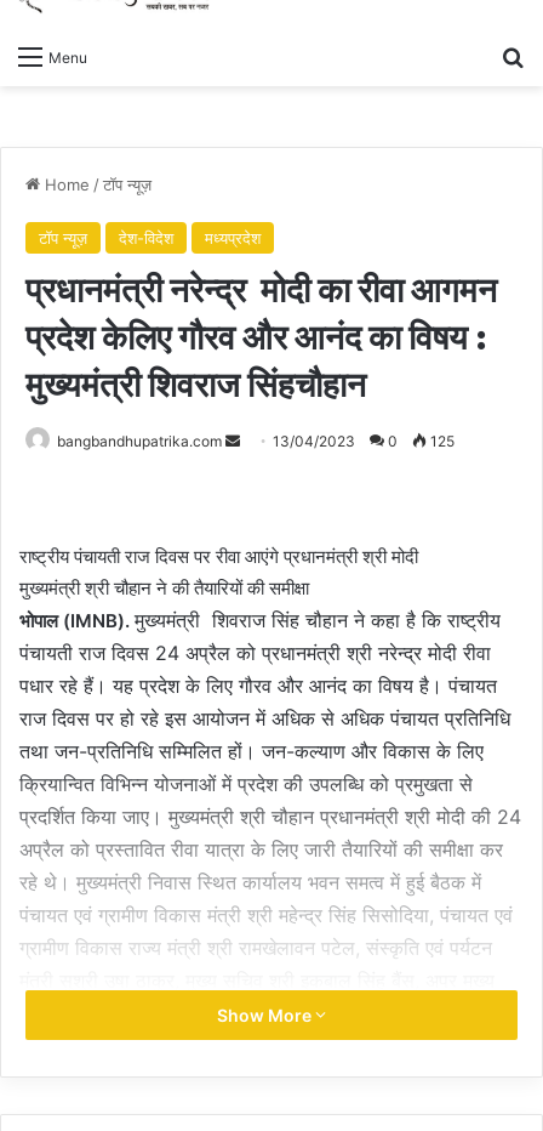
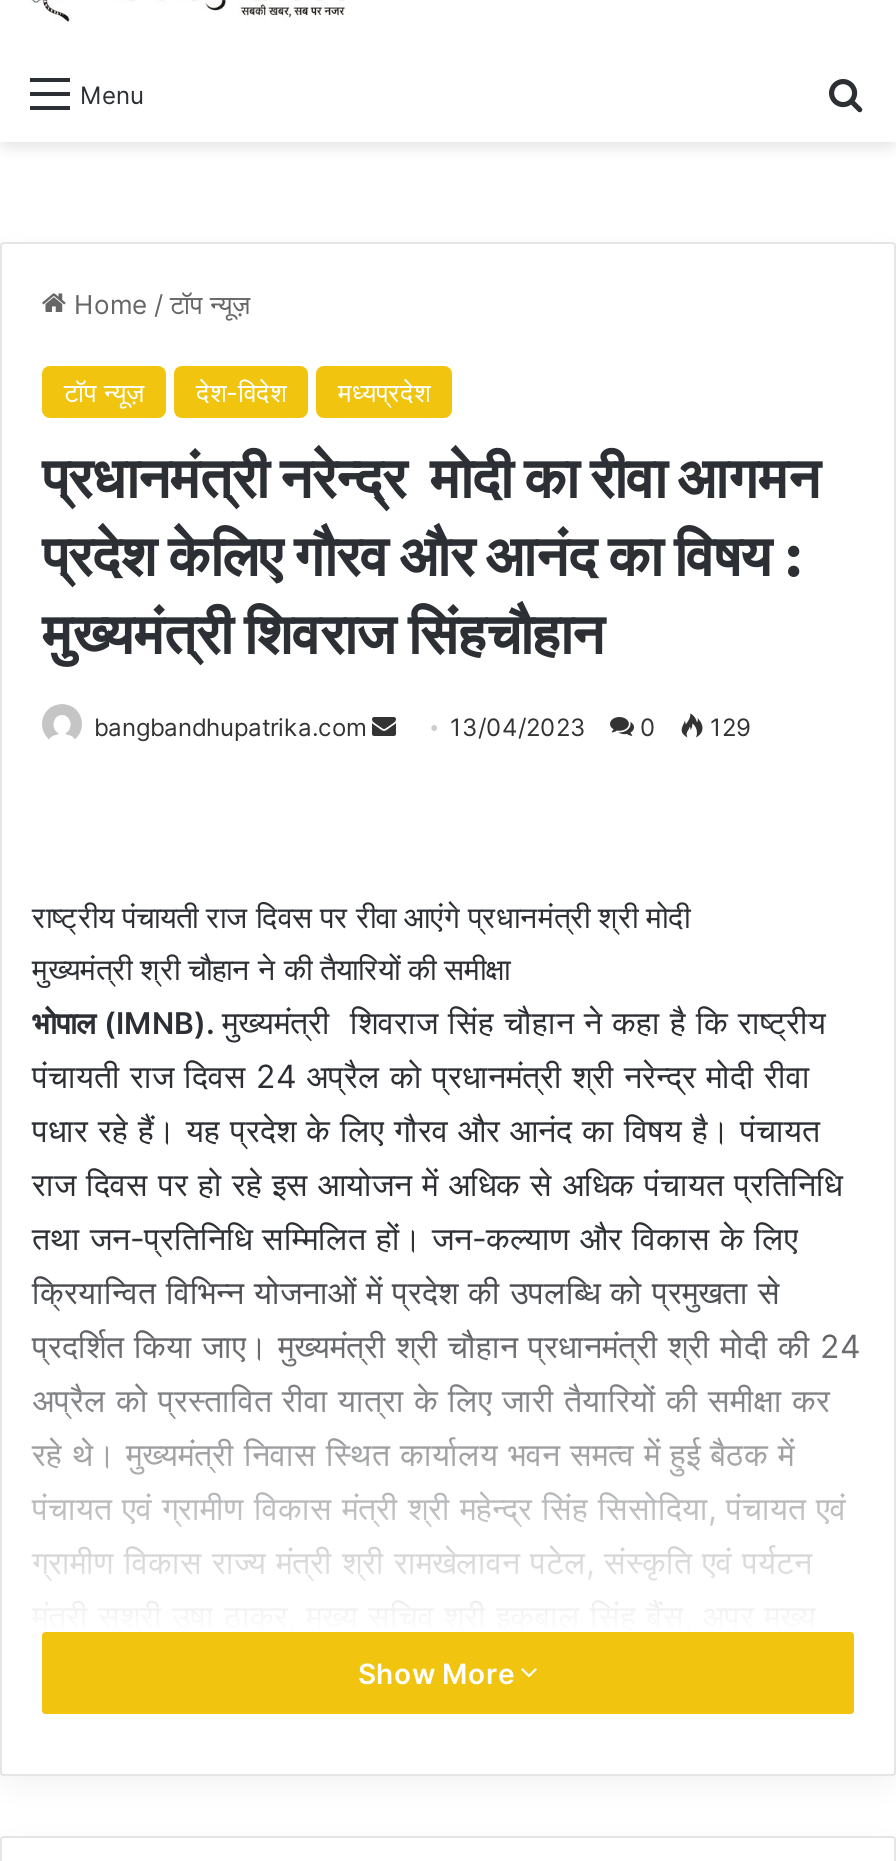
- 125
+ 129
